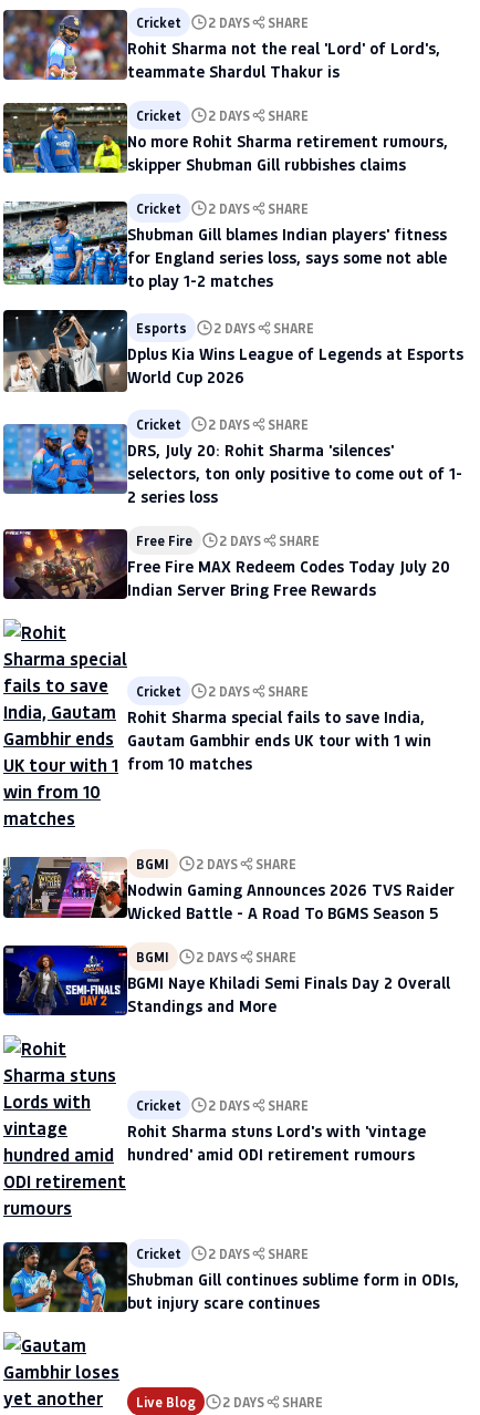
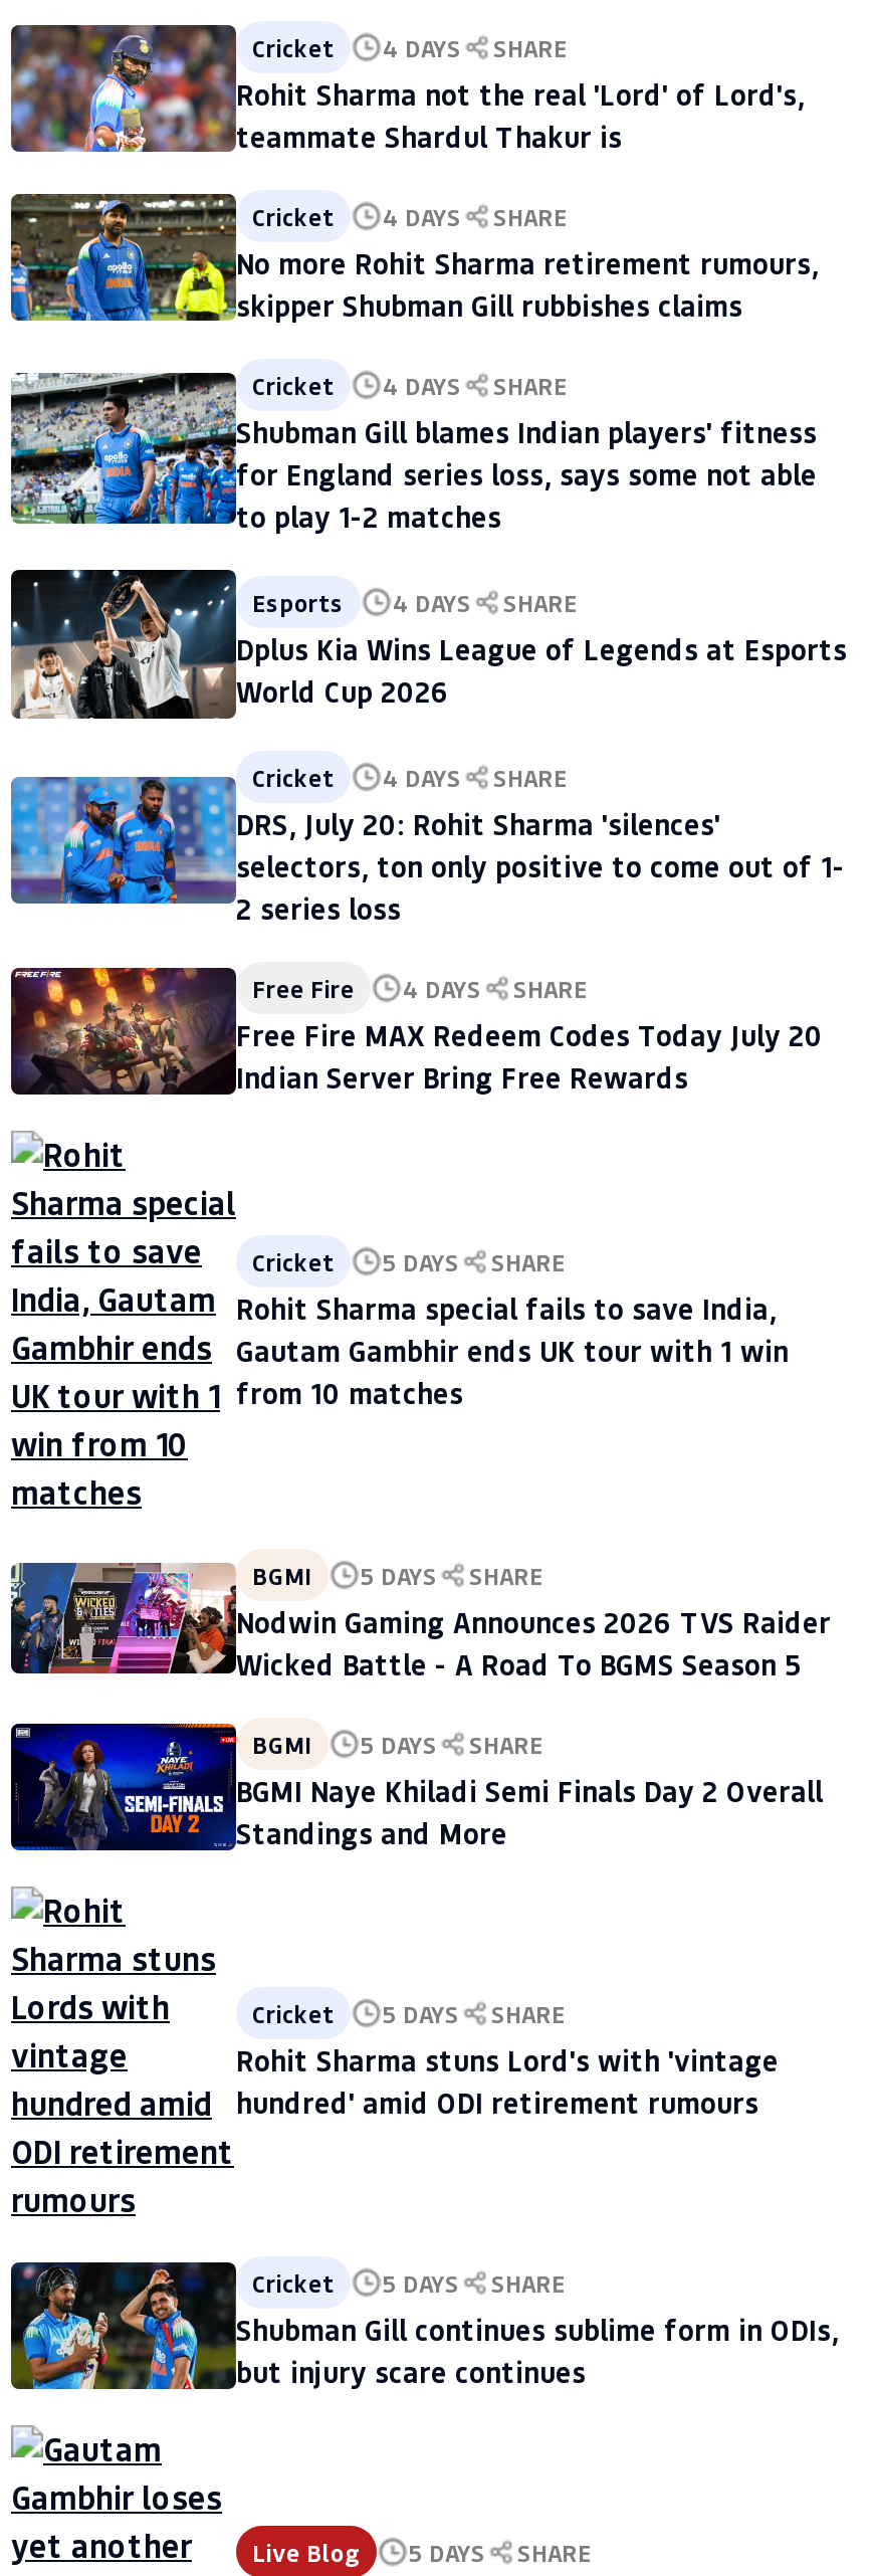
- Cricket 2 DAYS SHARE
+ Cricket 4 DAYS SHARE

- Cricket 2 DAYS SHARE
+ Cricket 4 DAYS SHARE

- Cricket 2 DAYS SHARE
+ Cricket 4 DAYS SHARE

- Esports 2 DAYS SHARE
+ Esports 4 DAYS SHARE

- Cricket 2 DAYS SHARE
+ Cricket 4 DAYS SHARE

- Free Fire 2 DAYS SHARE
+ Free Fire 4 DAYS SHARE

- Cricket 2 DAYS SHARE
+ Cricket 5 DAYS SHARE

- BGMI 2 DAYS SHARE
+ BGMI 5 DAYS SHARE

- BGMI 2 DAYS SHARE
+ BGMI 5 DAYS SHARE

- Cricket 2 DAYS SHARE
+ Cricket 5 DAYS SHARE

- Cricket 2 DAYS SHARE
+ Cricket 5 DAYS SHARE

- Live Blog 2 DAYS SHARE
+ Live Blog 5 DAYS SHARE
